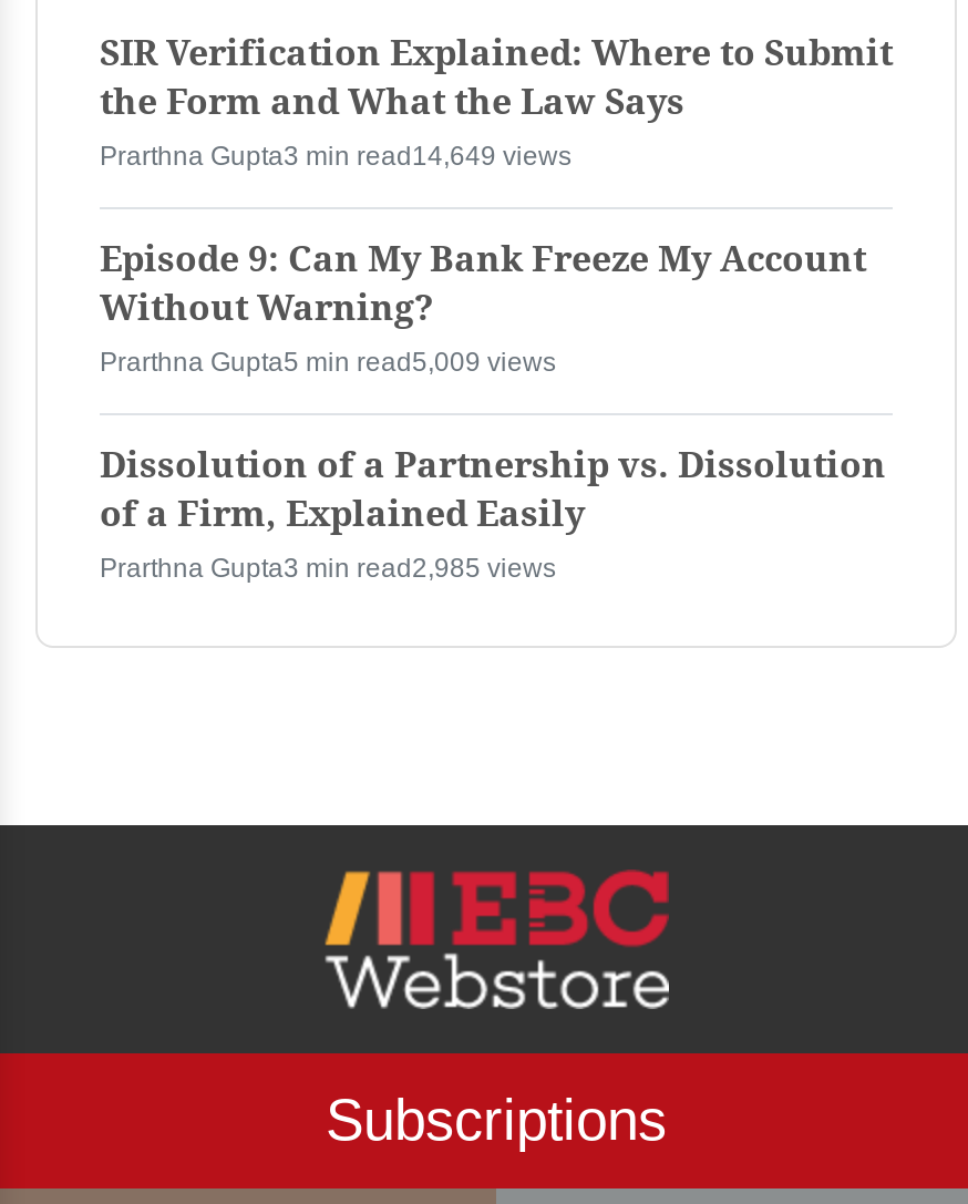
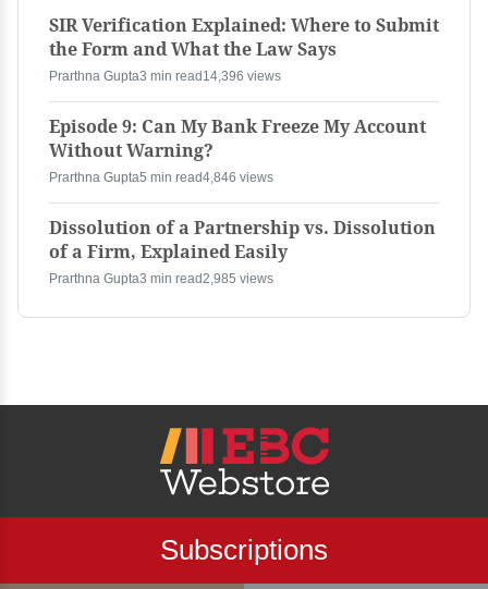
- Prarthna Gupta3 min read14,649 views
+ Prarthna Gupta3 min read14,396 views

- Prarthna Gupta5 min read5,009 views
+ Prarthna Gupta5 min read4,846 views
